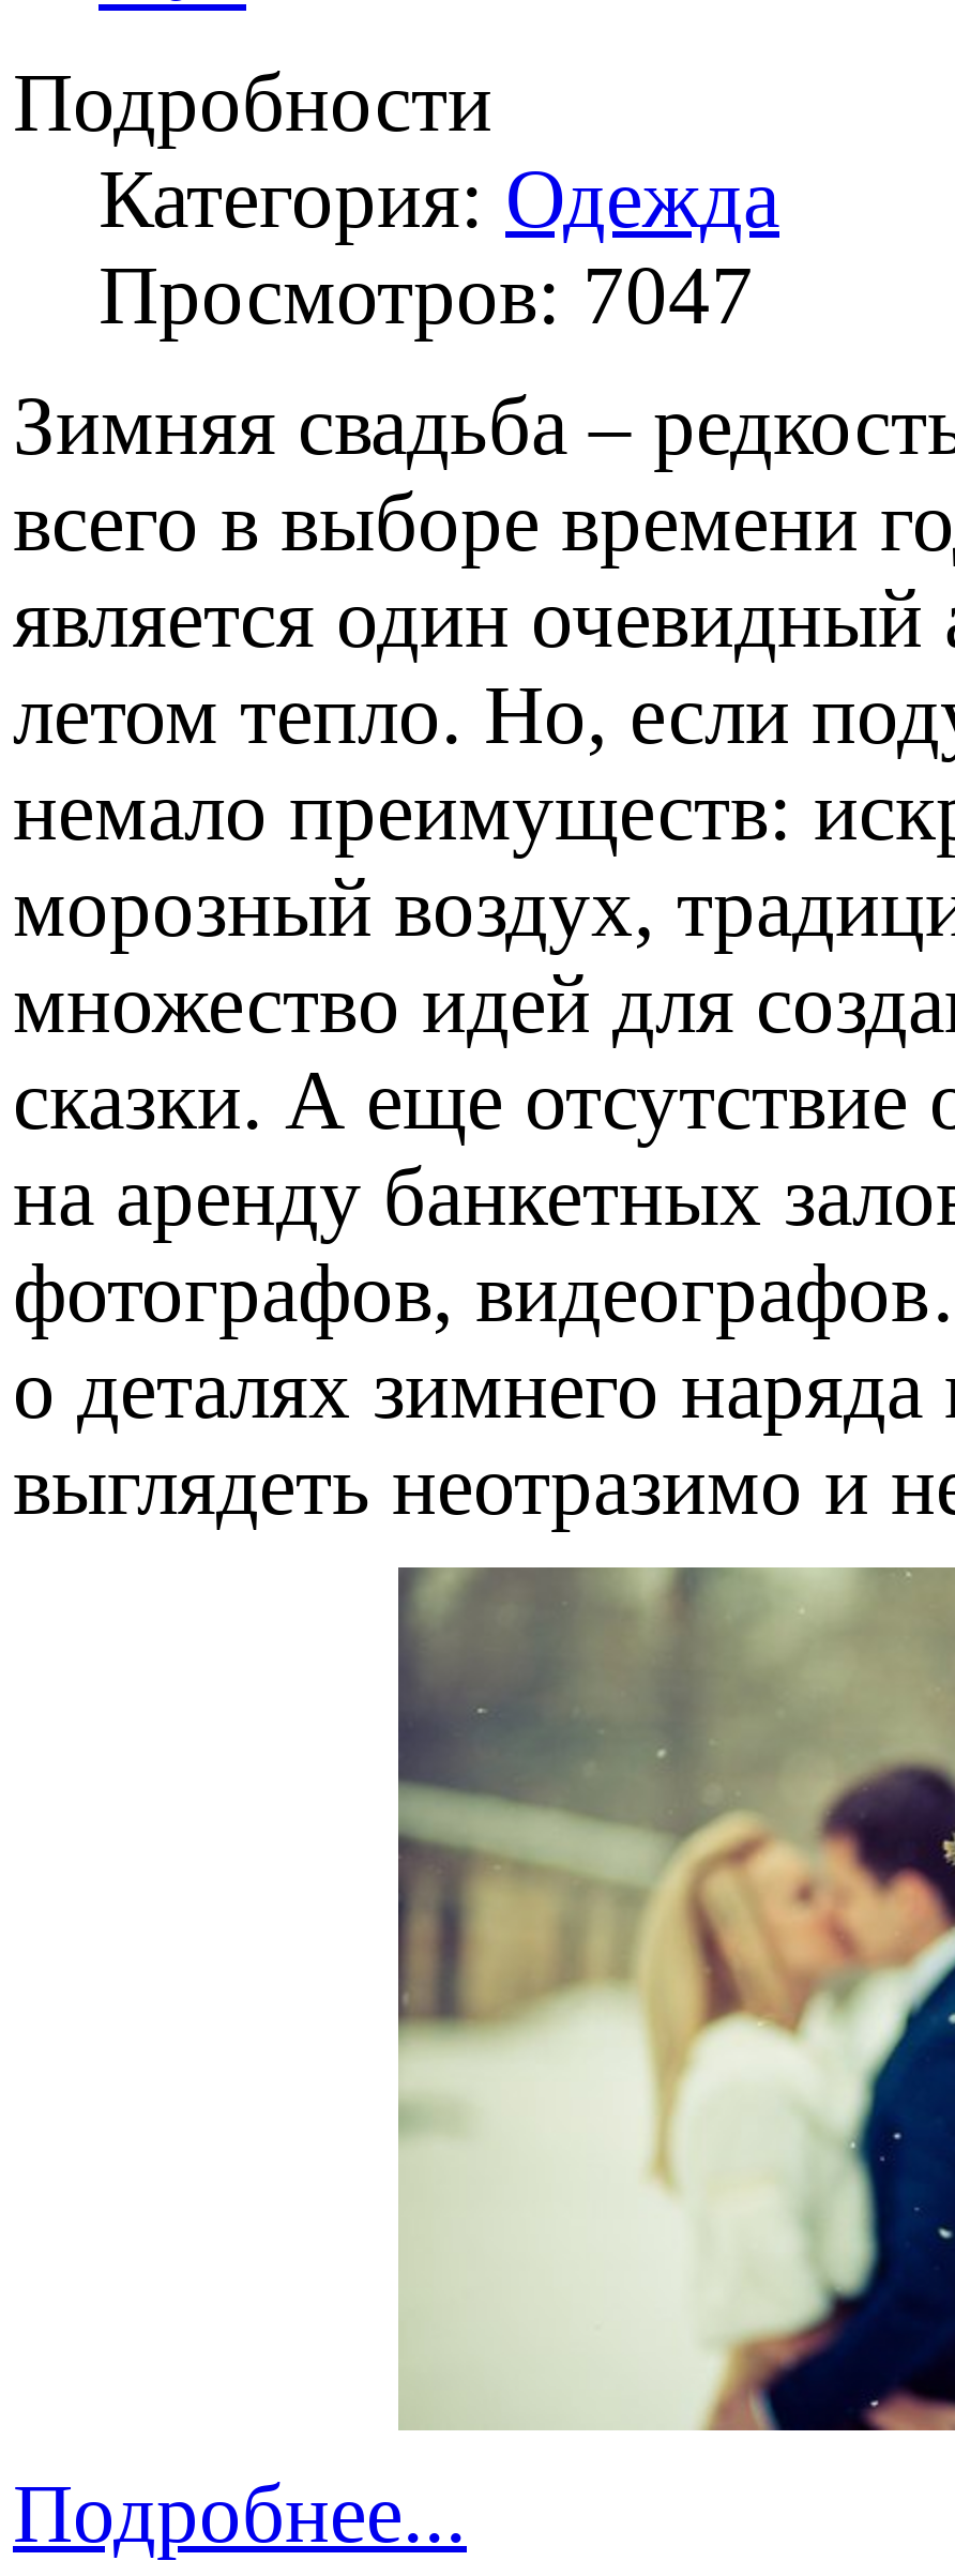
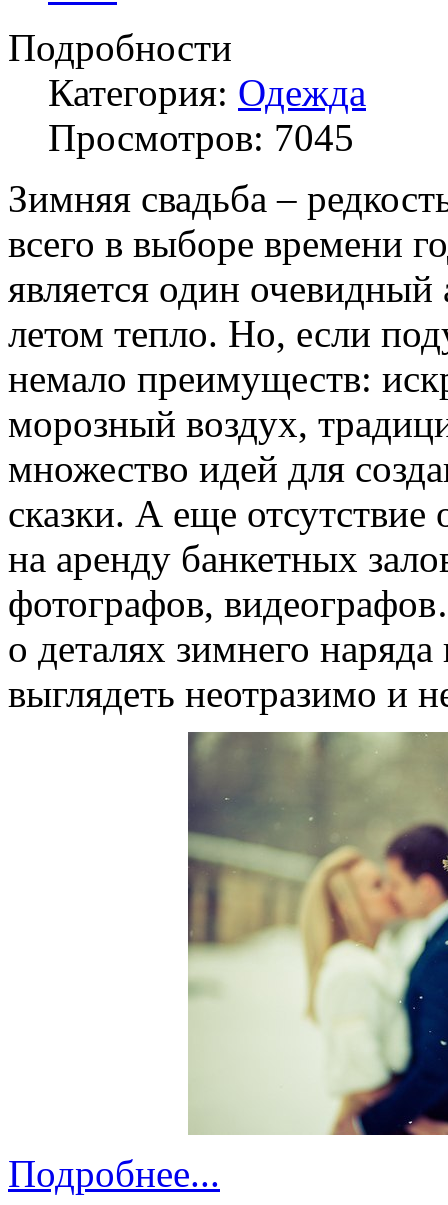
- Просмотров: 7047
+ Просмотров: 7045
